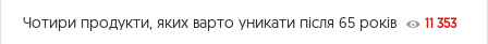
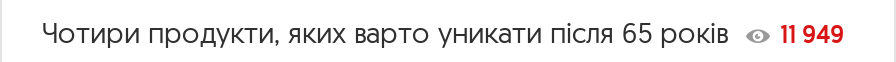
- Чотири продукти, яких варто уникати після 65 років 11 353
+ Чотири продукти, яких варто уникати після 65 років 11 949
